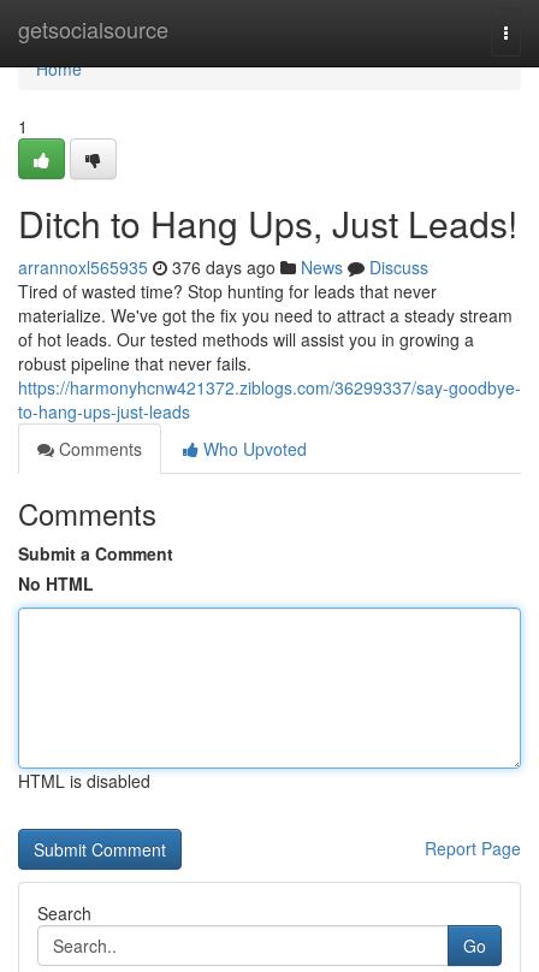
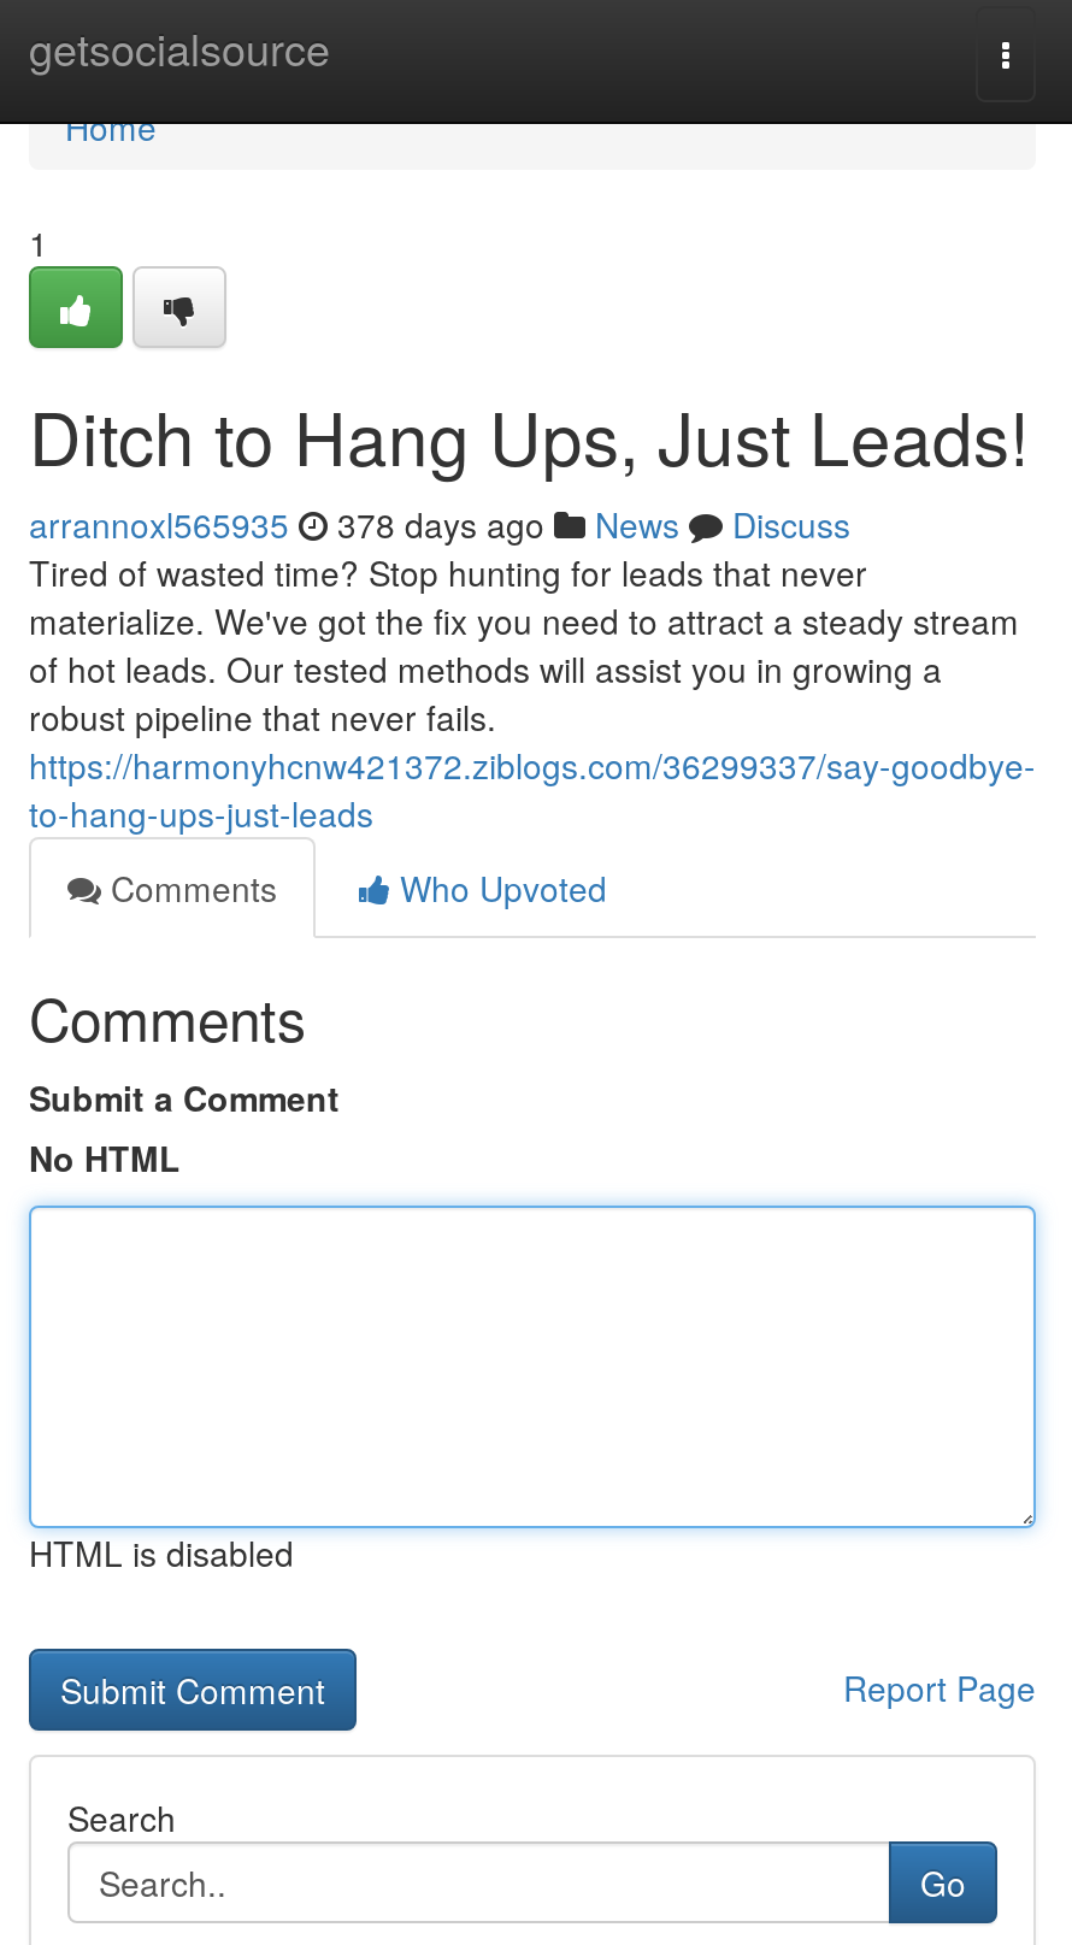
- arrannoxl565935 376 days ago News Discuss
+ arrannoxl565935 378 days ago News Discuss
